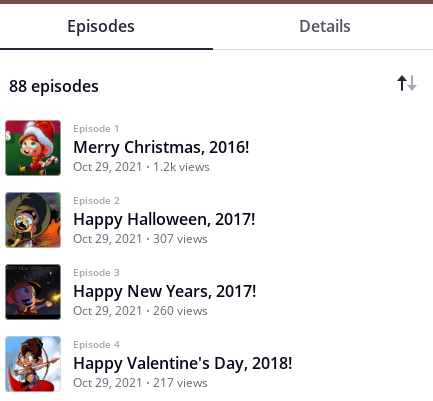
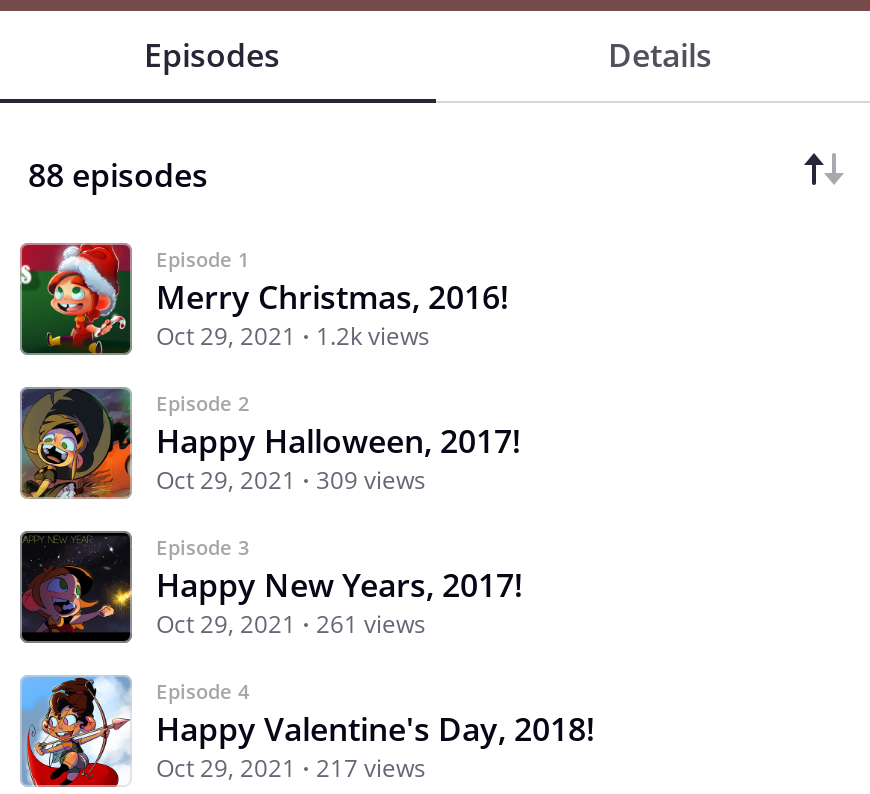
- Oct 29, 2021 307 views
+ Oct 29, 2021 309 views

- Oct 29, 2021 260 views
+ Oct 29, 2021 261 views
